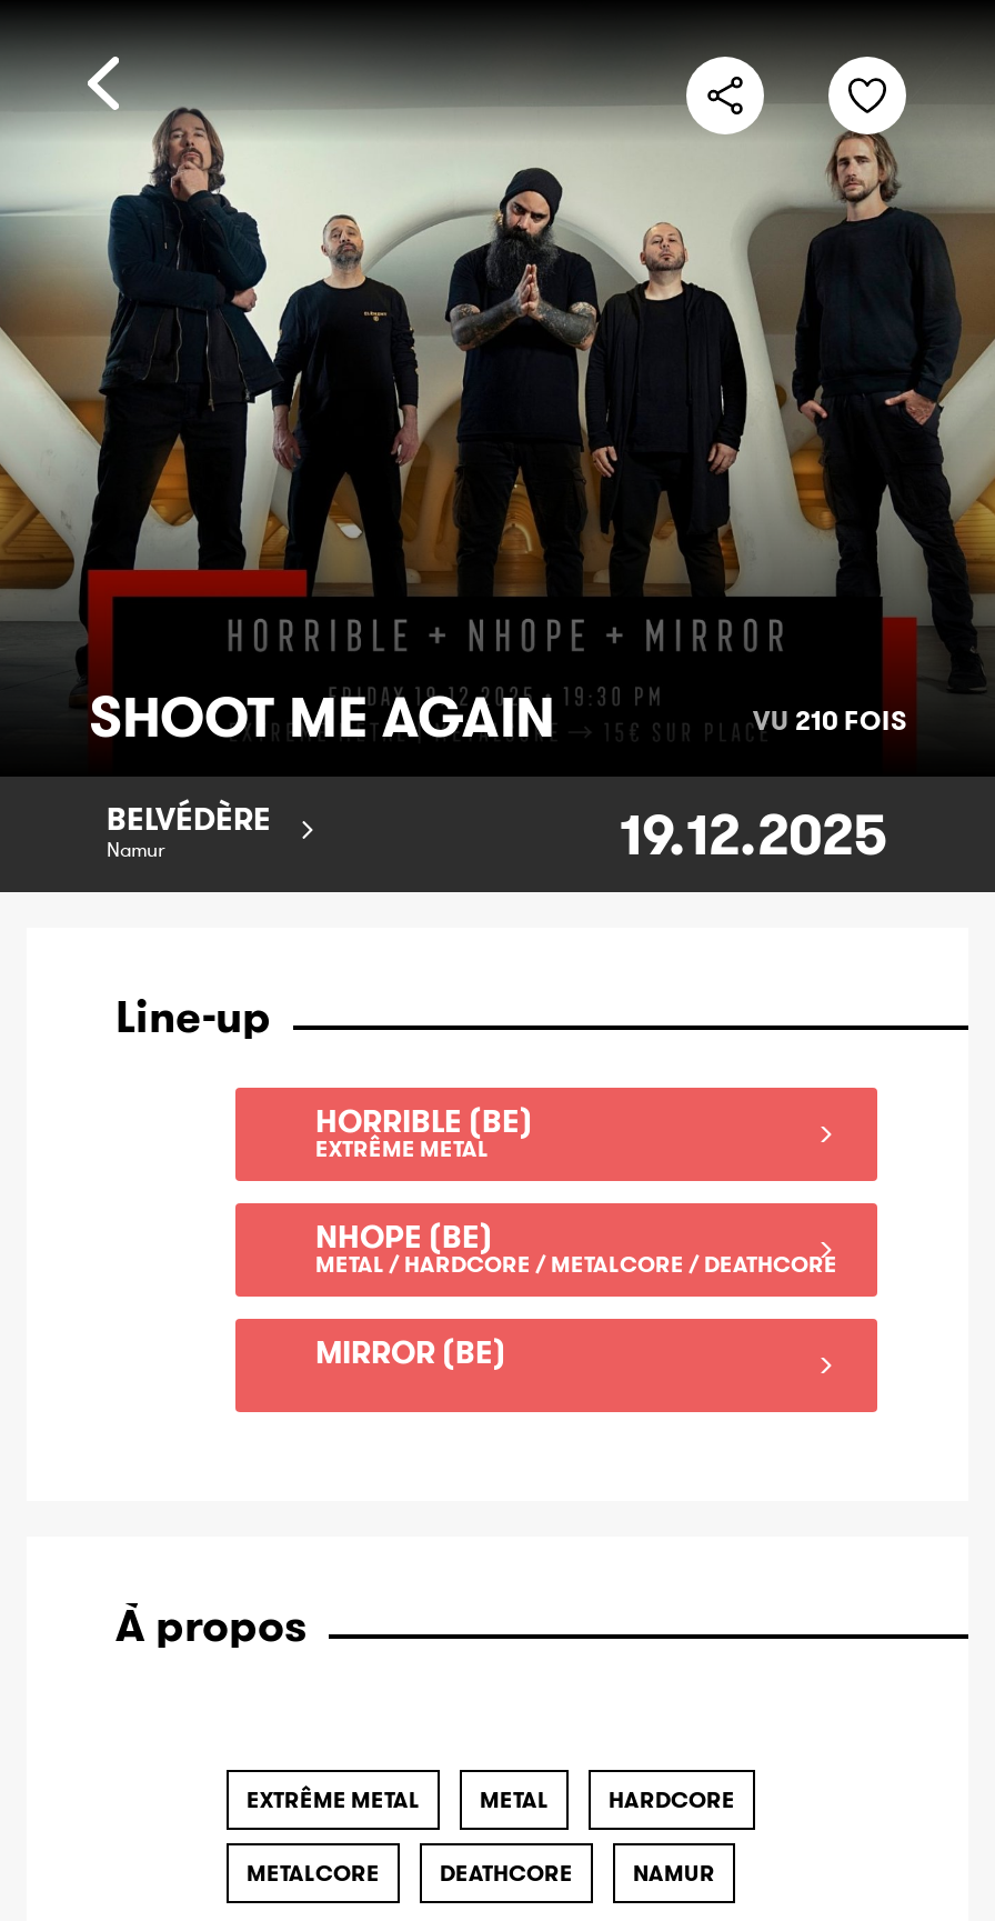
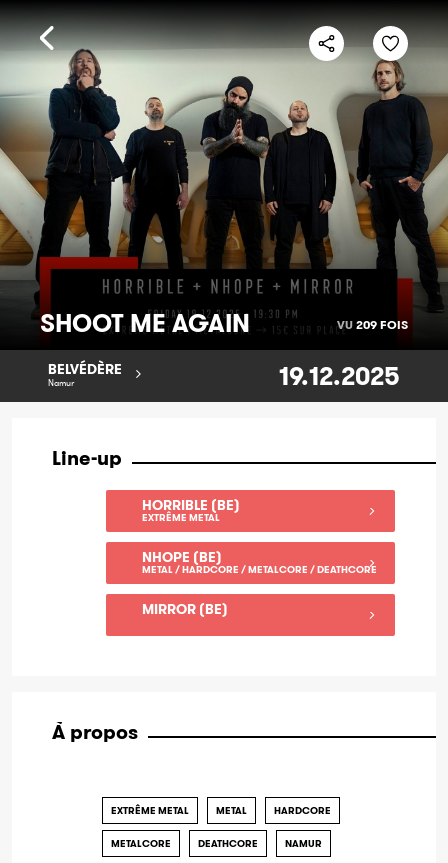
- VU 210 FOIS
+ VU 209 FOIS
